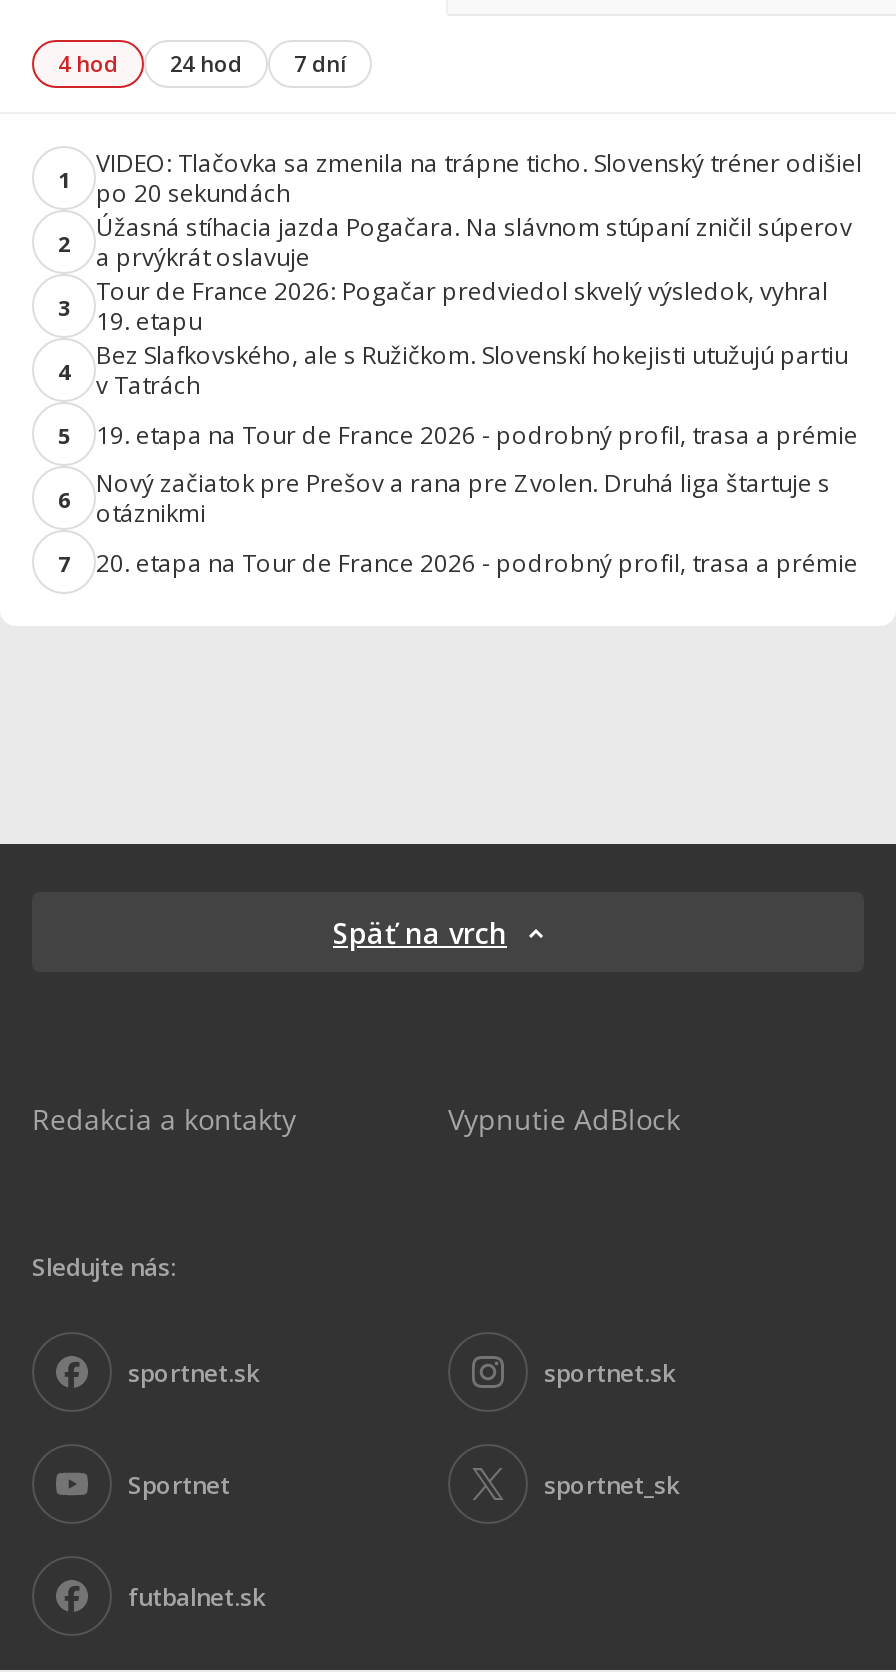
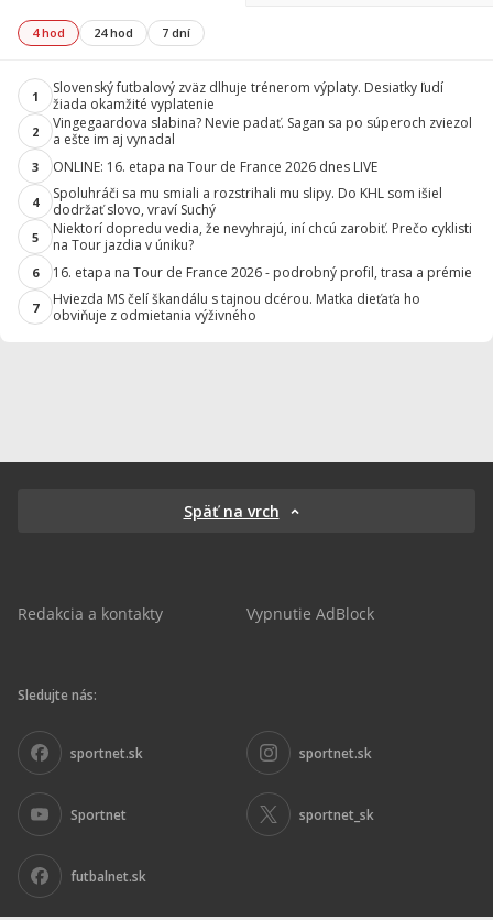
- VIDEO: Tlačovka sa zmenila na trápne ticho. Slovenský tréner odišiel
- po 20 sekundách
+ Slovenský futbalový zväz dlhuje trénerom výplaty. Desiatky ľudí
+ žiada okamžité vyplatenie

- Úžasná stíhacia jazda Pogačara. Na slávnom stúpaní zničil súperov
- a prvýkrát oslavuje
+ Vingegaardova slabina? Nevie padať. Sagan sa po súperoch zviezol
+ a ešte im aj vynadal

- Tour de France 2026: Pogačar predviedol skvelý výsledok, vyhral
- 19. etapu
+ ONLINE: 16. etapa na Tour de France 2026 dnes LIVE

- Bez Slafkovského, ale s Ružičkom. Slovenskí hokejisti utužujú partiu
- v Tatrách
+ Spoluhráči sa mu smiali a rozstrihali mu slipy. Do KHL som išiel
+ dodržať slovo, vraví Suchý

- 19. etapa na Tour de France 2026 - podrobný profil, trasa a prémie
+ Niektorí dopredu vedia, že nevyhrajú, iní chcú zarobiť. Prečo cyklisti
+ na Tour jazdia v úniku?

- Nový začiatok pre Prešov a rana pre Zvolen. Druhá liga štartuje s
- otáznikmi
+ 16. etapa na Tour de France 2026 - podrobný profil, trasa a prémie

- 20. etapa na Tour de France 2026 - podrobný profil, trasa a prémie
+ Hviezda MS čelí škandálu s tajnou dcérou. Matka dieťaťa ho
+ obviňuje z odmietania výživného
